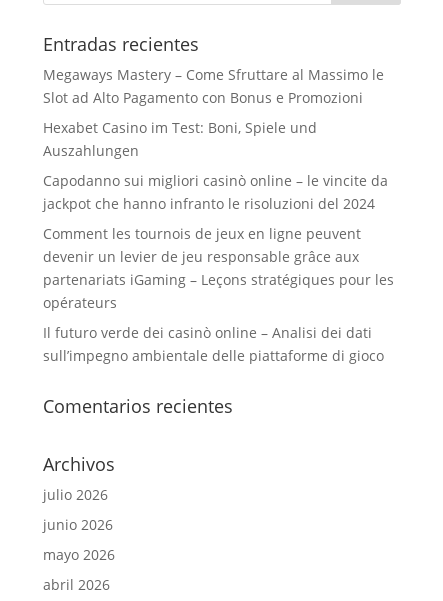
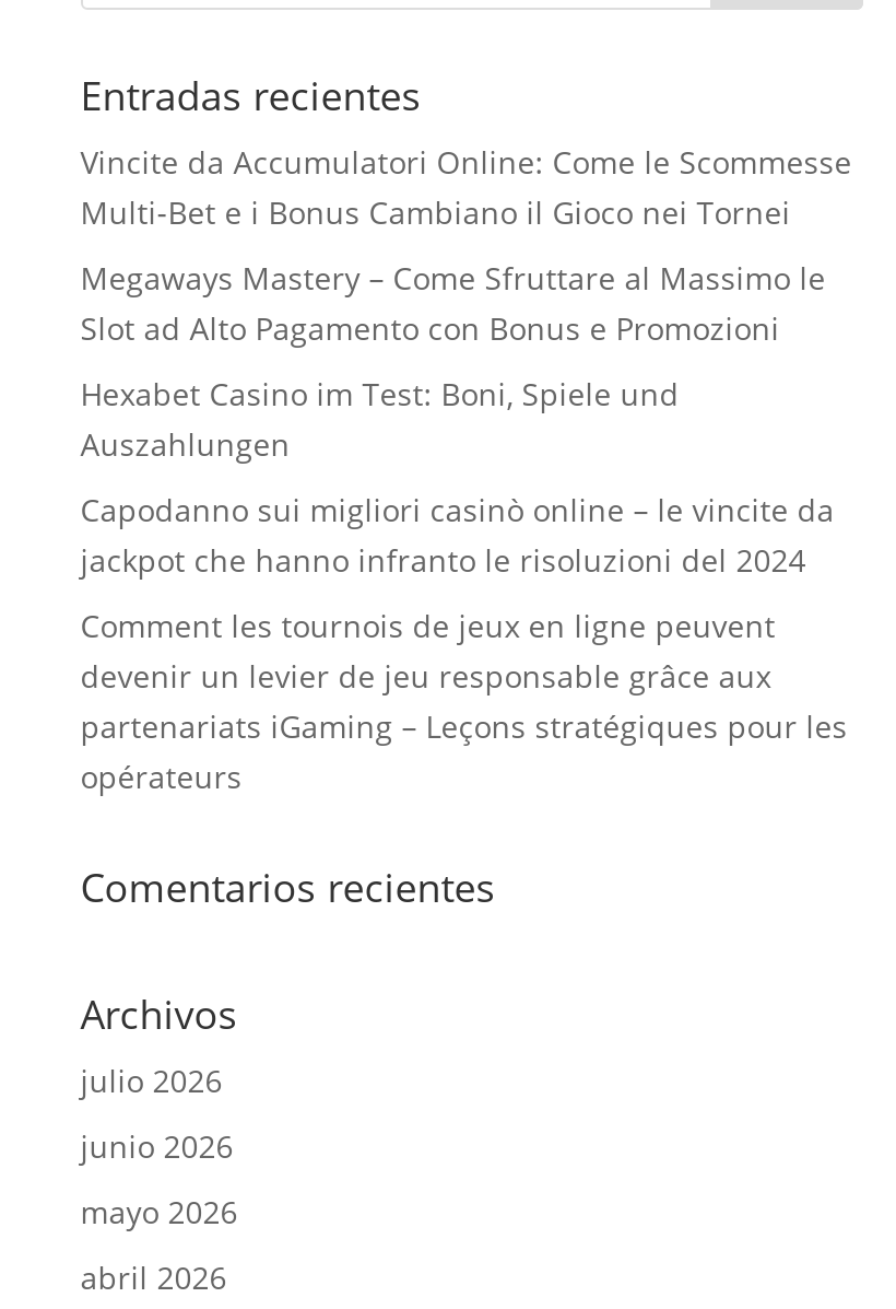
+ Vincite da Accumulatori Online: Come le Scommesse
+ Multi‑Bet e i Bonus Cambiano il Gioco nei Tornei

moved down: Megaways Mastery – Come Sfruttare al Massimo le | Slot ad Alto Pagamento con Bonus e Promozioni | Hexabet Casino im Test: Boni, Spiele und | ... | partenariats iGaming – Leçons stratégiques pour les | opérateurs

- Il futuro verde dei casinò online – Analisi dei dati
- sull’impegno ambientale delle piattaforme di gioco
